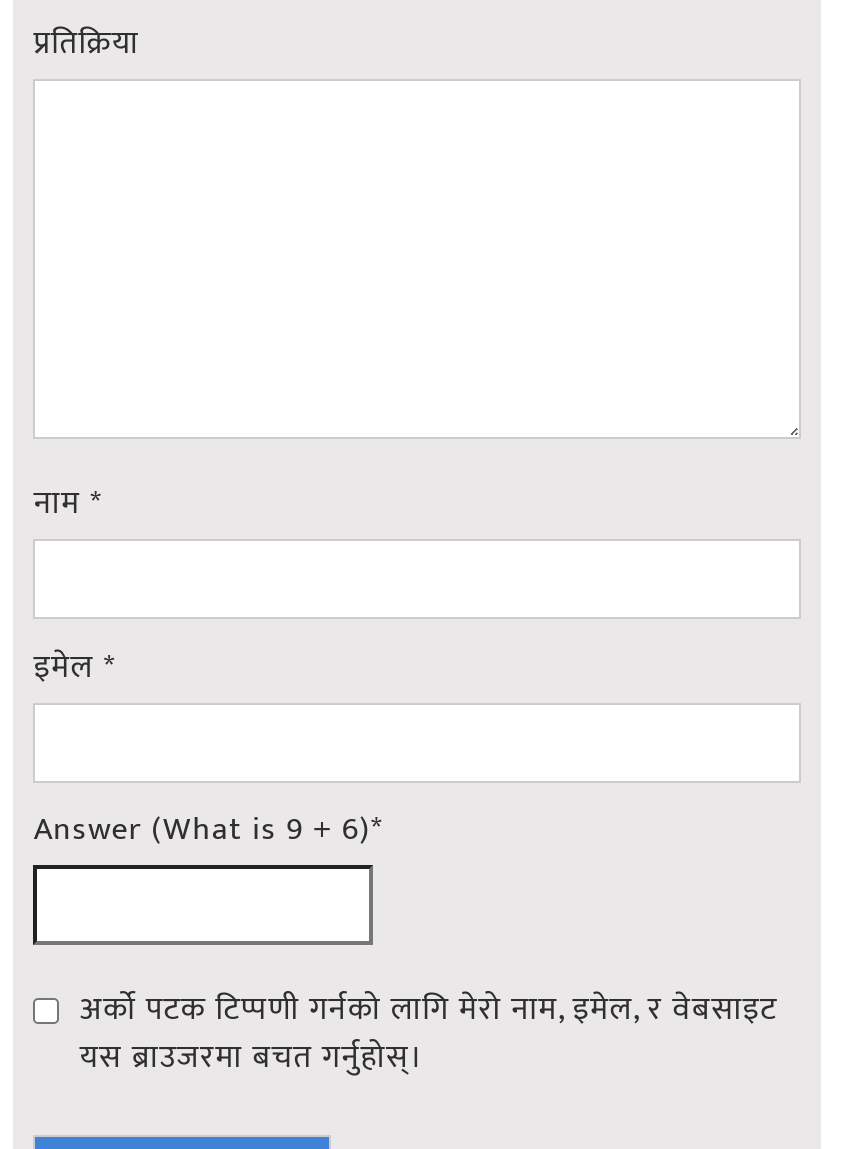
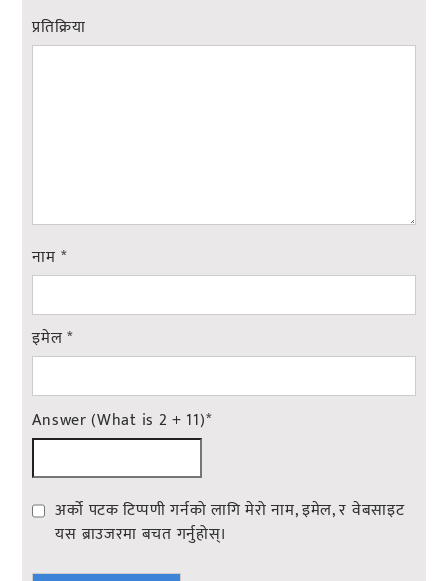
- Answer (What is 9 + 6)*
+ Answer (What is 2 + 11)*
